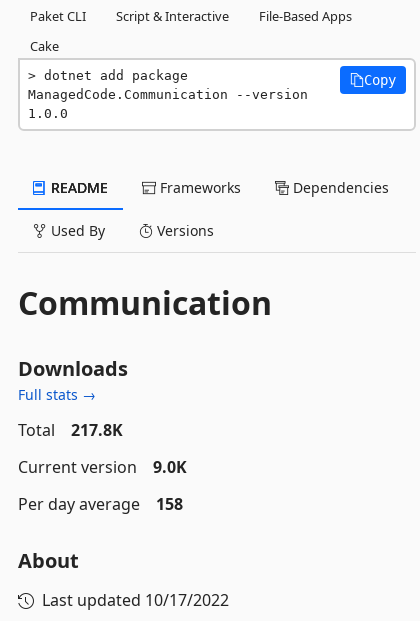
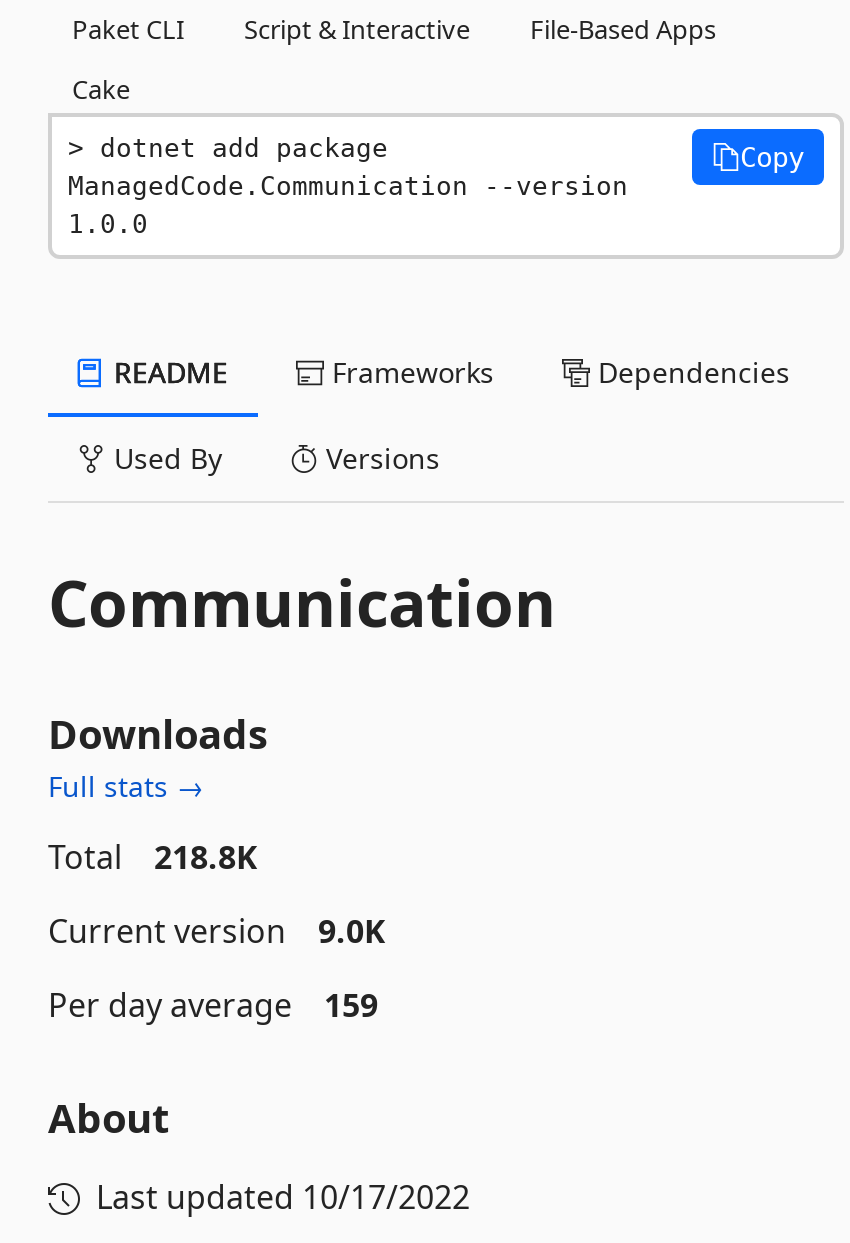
- Total 217.8K
+ Total 218.8K

- Per day average 158
+ Per day average 159
